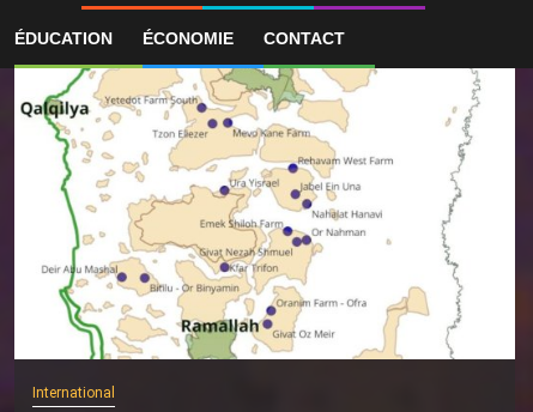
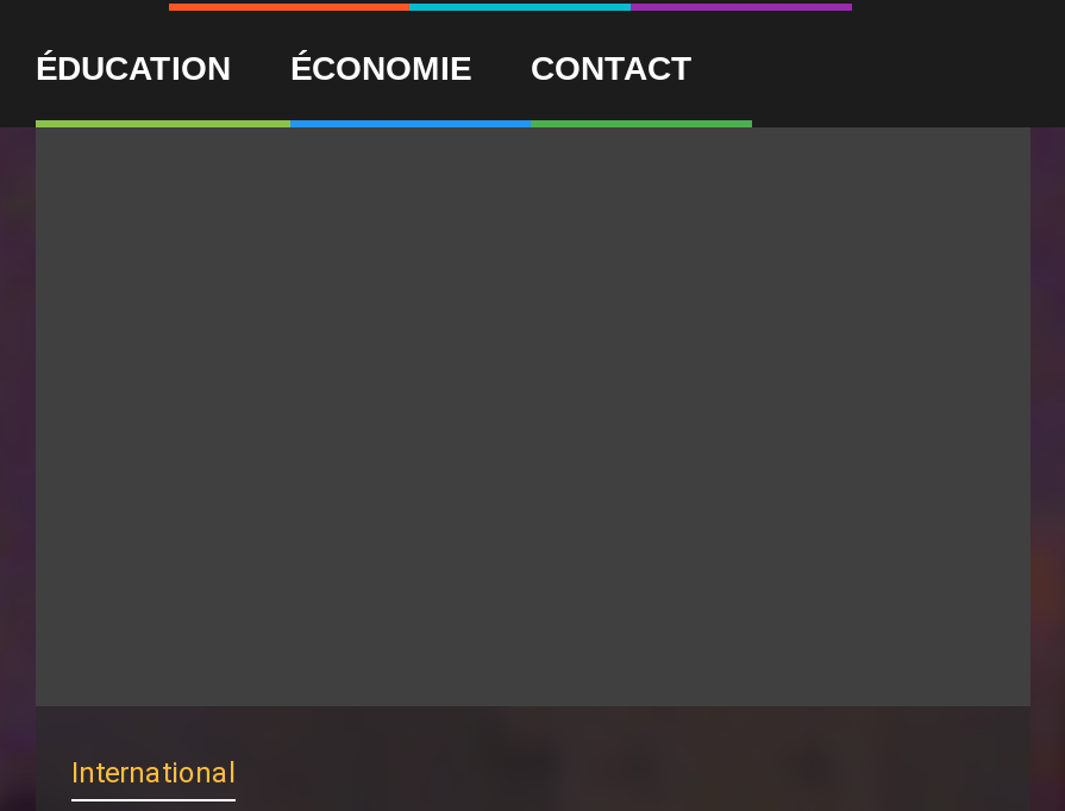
- [image]
